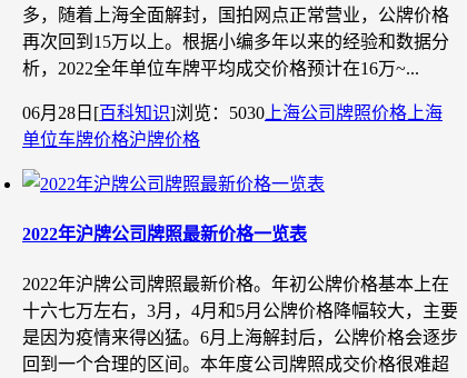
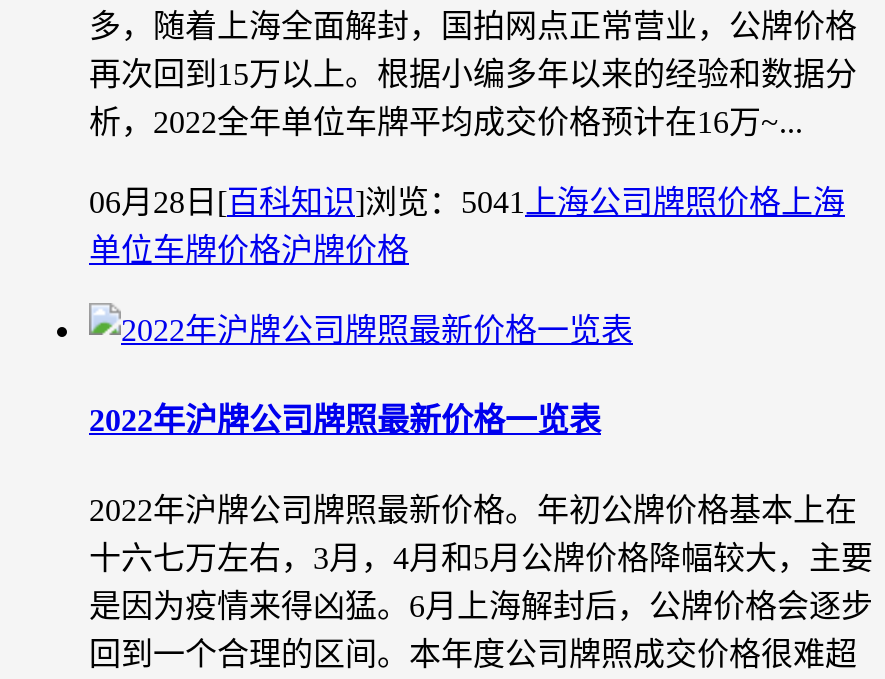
- 06月28日[百科知识]浏览：5030上海公司牌照价格上海
+ 06月28日[百科知识]浏览：5041上海公司牌照价格上海
